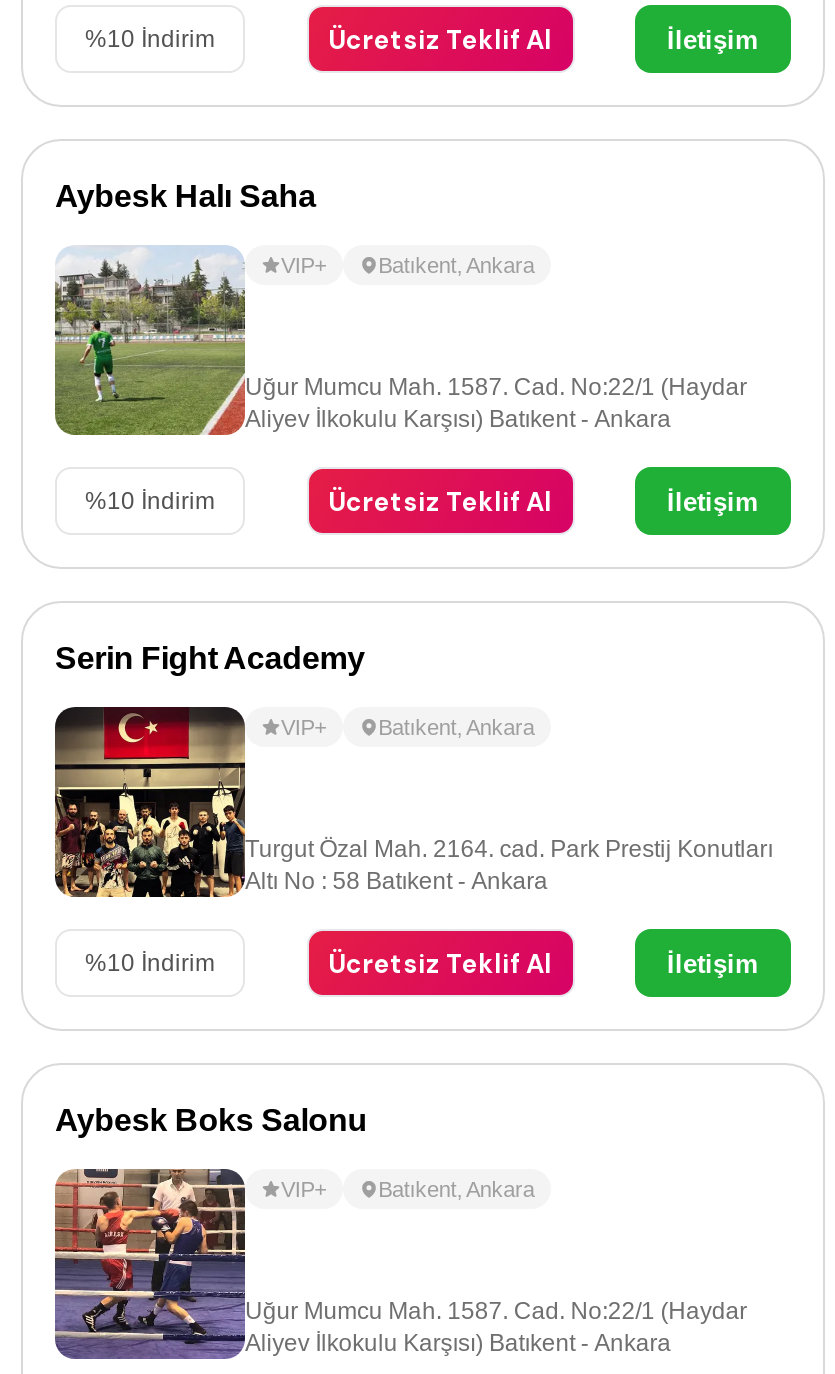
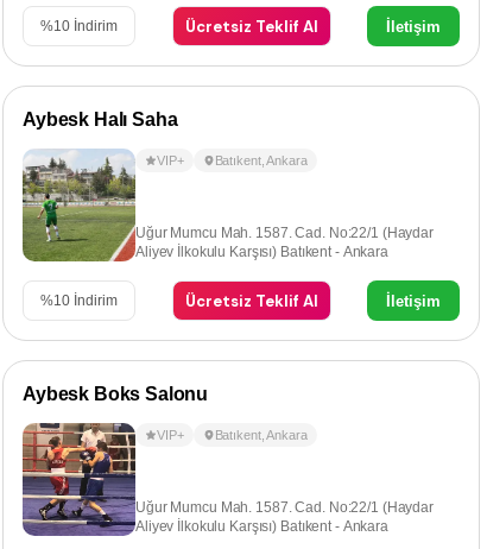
- [image]
- Serin Fight Academy
- VIP+
- Batıkent, Ankara

- Turgut Özal Mah. 2164. cad. Park Prestij Konutları
- Altı No : 58 Batıkent - Ankara
- %10 İndirim
- Ücretsiz Teklif Al
- İletişim
